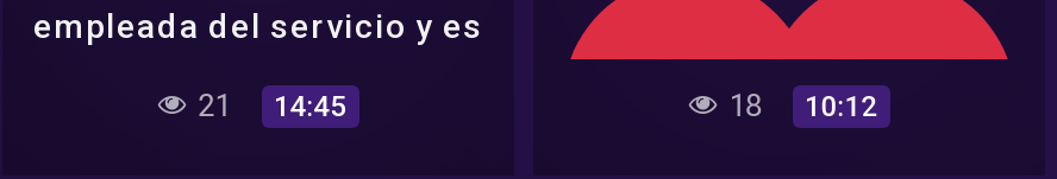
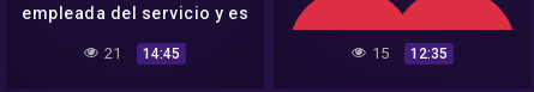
- 18
- 10:12
+ 15
+ 12:35
